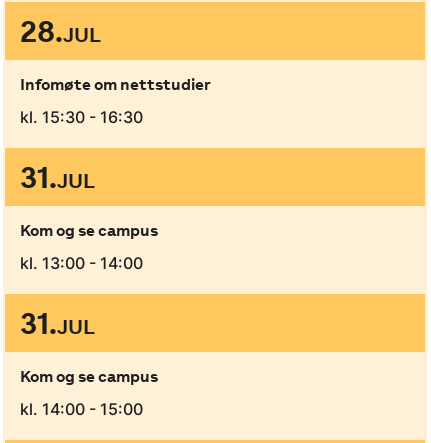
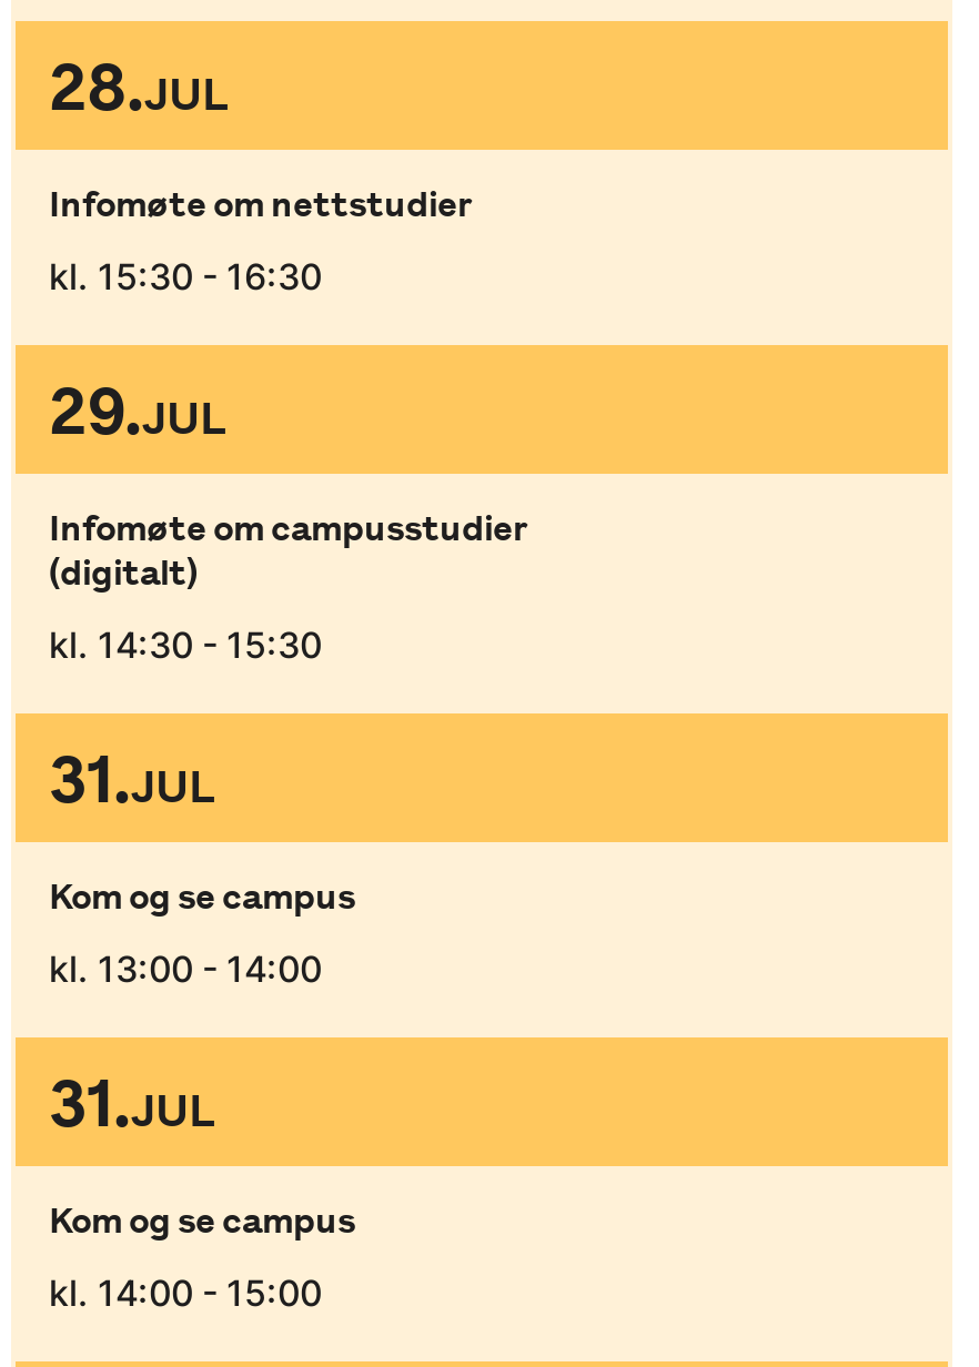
+ 29.JUL
+ Infomøte om campusstudier
+ (digitalt)
+ kl. 14:30 - 15:30
